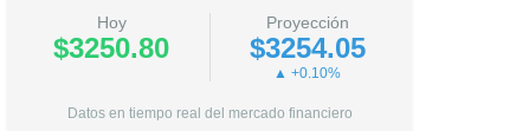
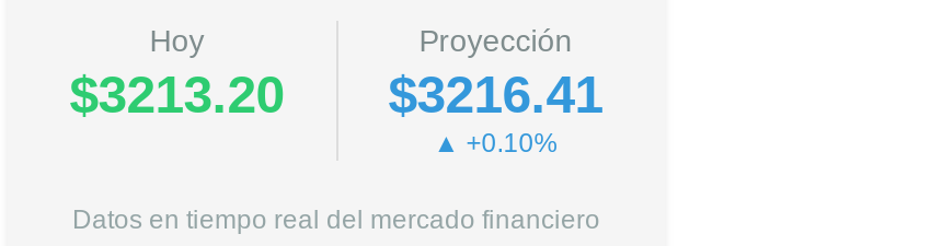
- $3250.80
+ $3213.20

- $3254.05
+ $3216.41
